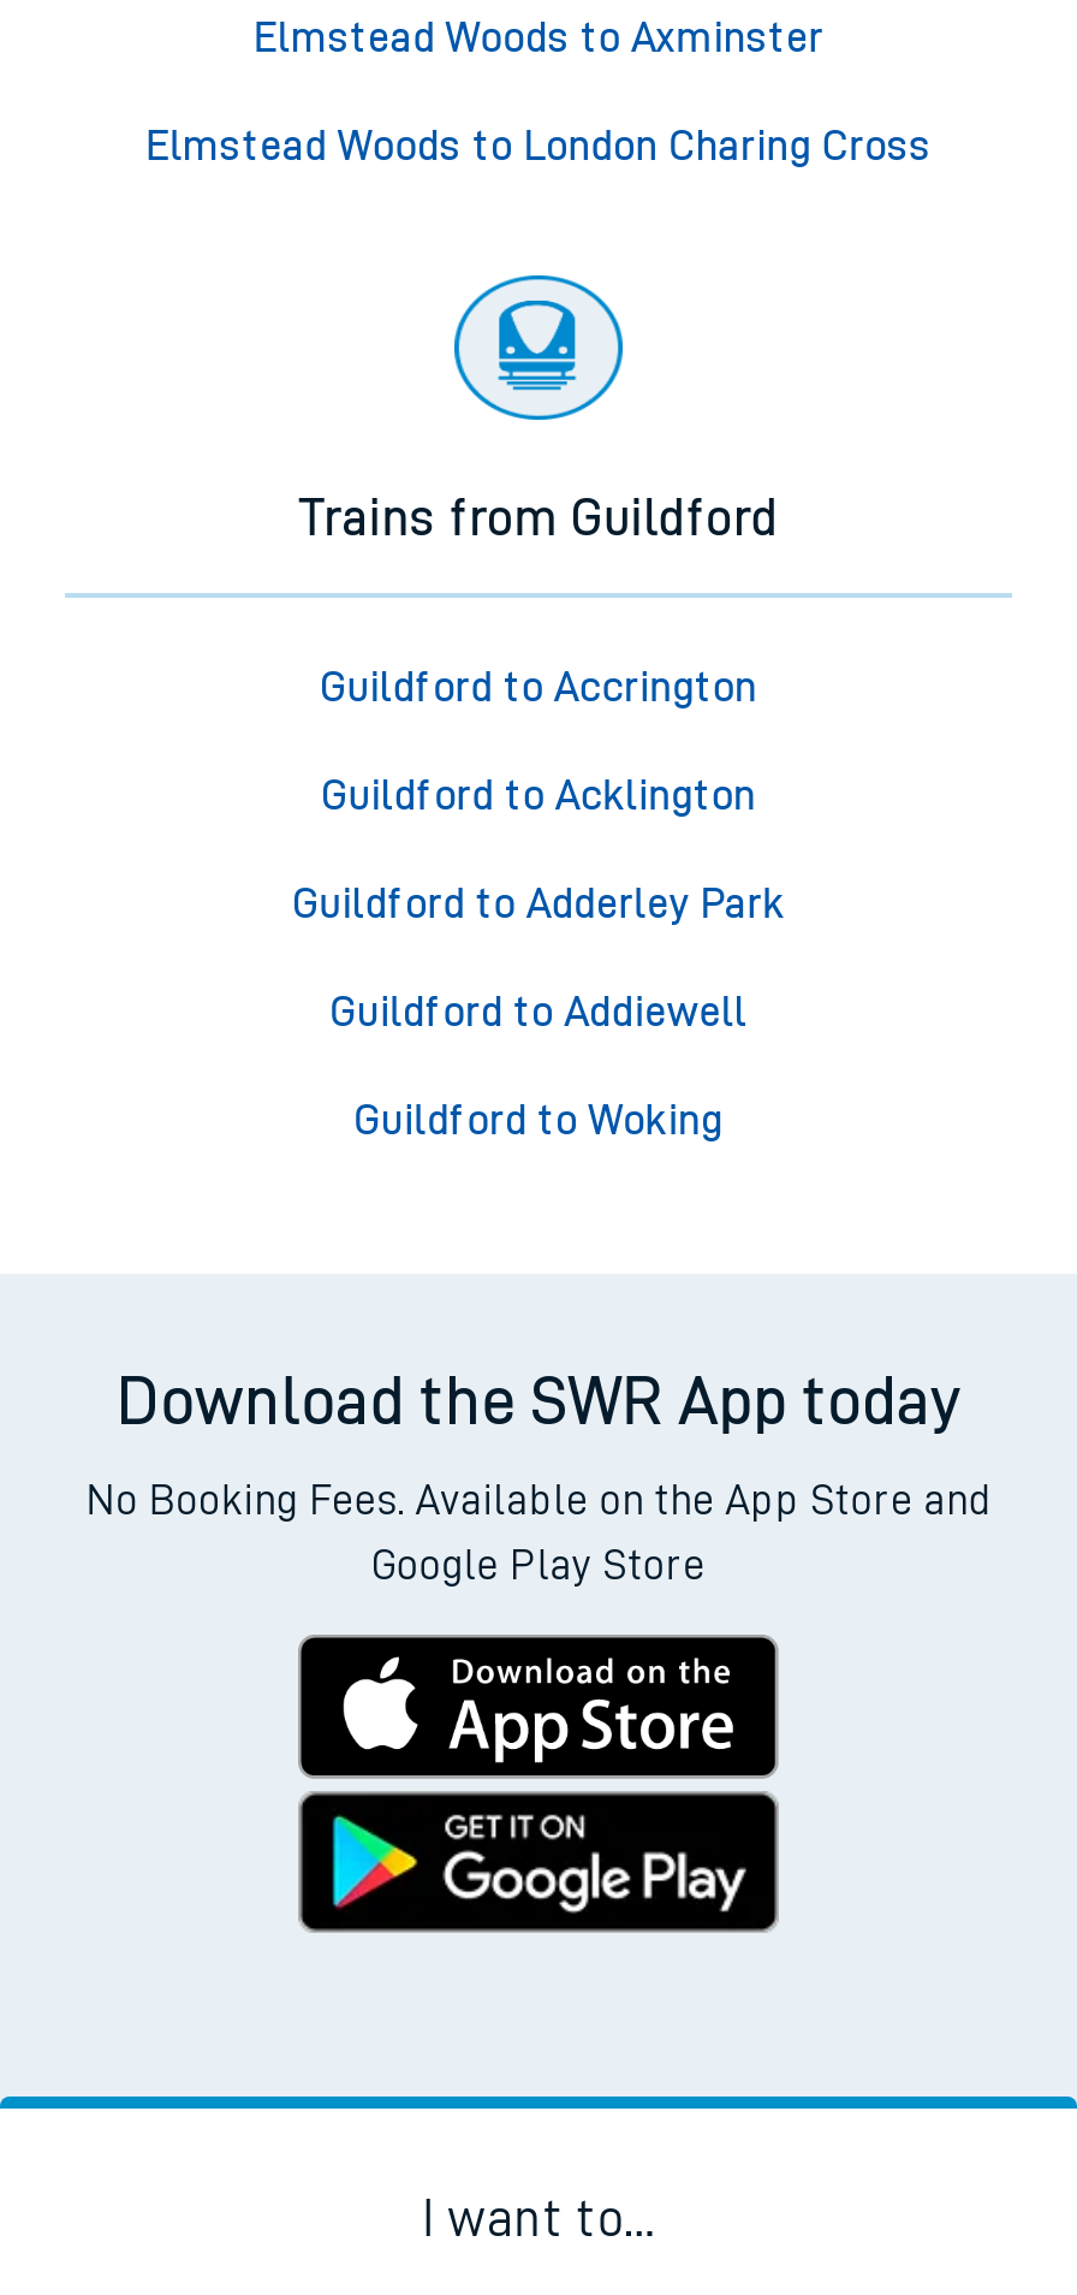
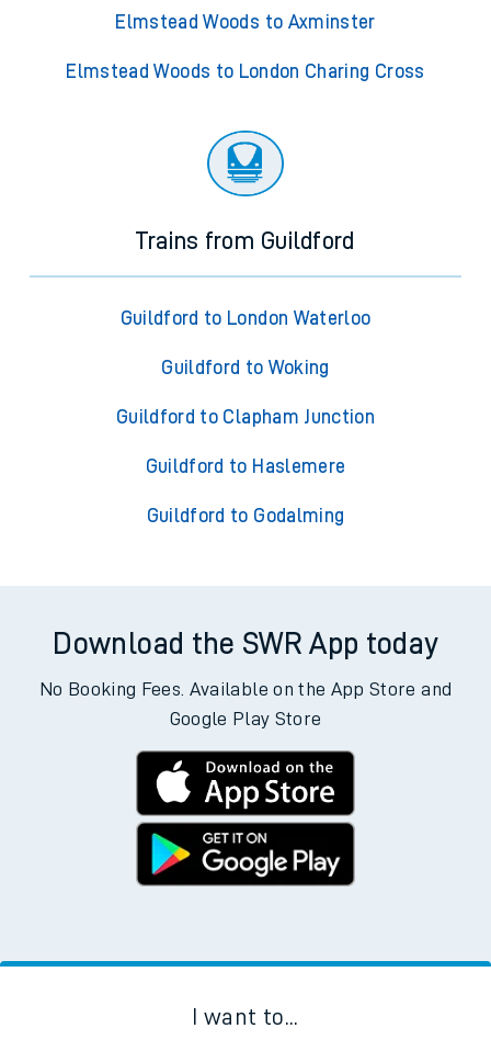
- Guildford to Accrington
- Guildford to Acklington
- Guildford to Adderley Park
- Guildford to Addiewell
+ Guildford to London Waterloo

moved up: Guildford to Woking

+ Guildford to Clapham Junction
+ Guildford to Haslemere
+ Guildford to Godalming
